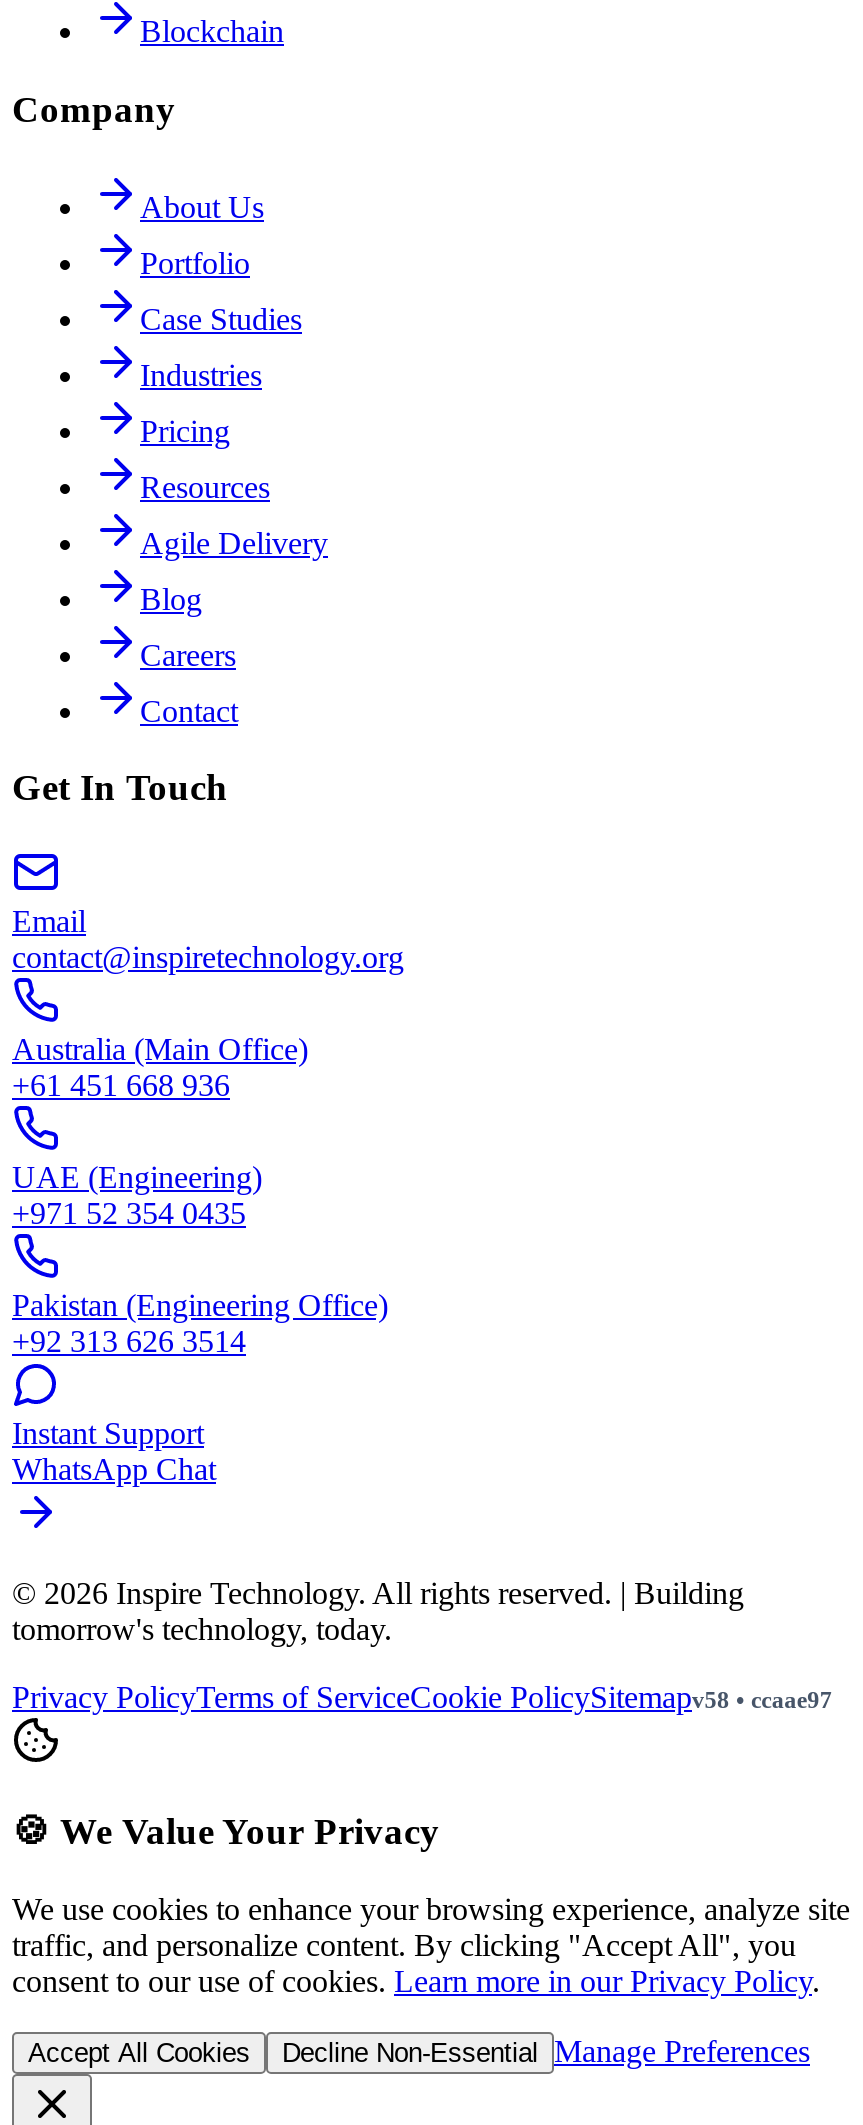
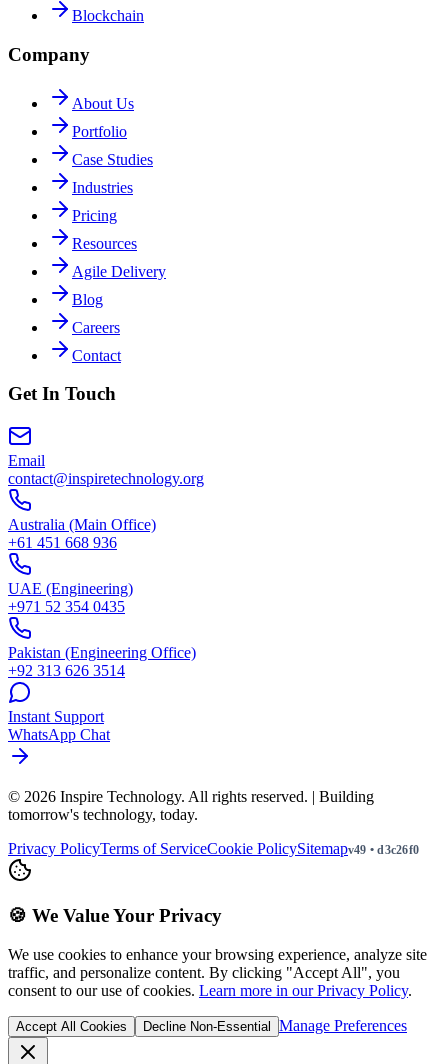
- Privacy PolicyTerms of ServiceCookie PolicySitemapv58 • ccaae97
+ Privacy PolicyTerms of ServiceCookie PolicySitemapv49 • d3c26f0
